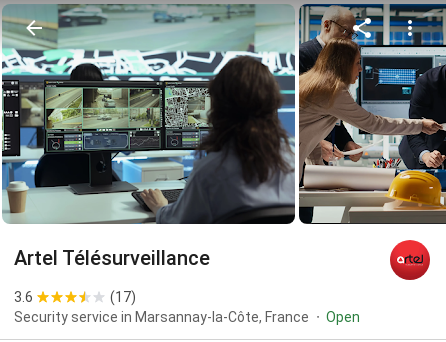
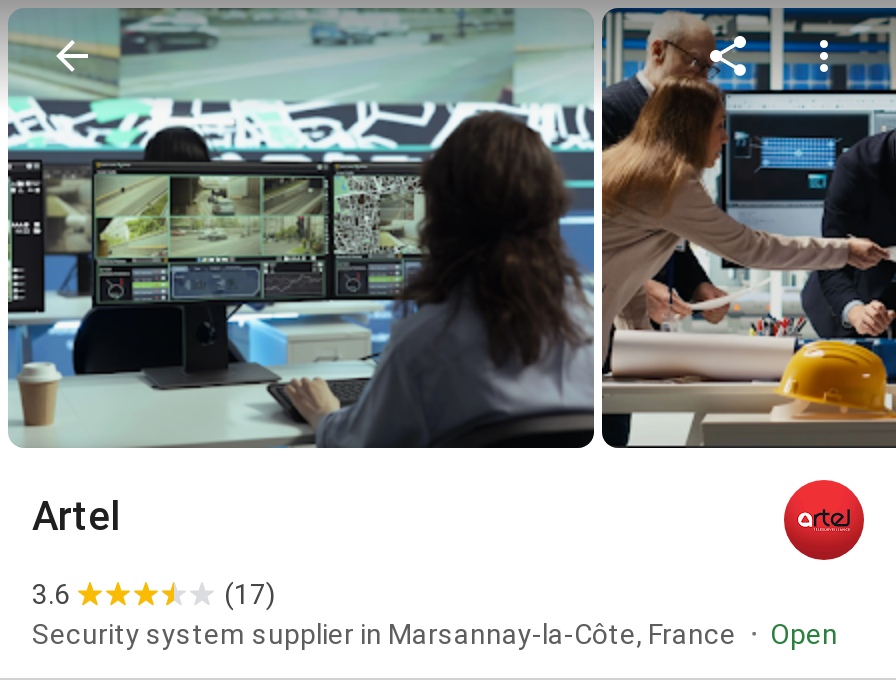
- Artel Télésurveillance
+ Artel

- Security service in Marsannay-la-Côte, France
+ Security system supplier in Marsannay-la-Côte, France
